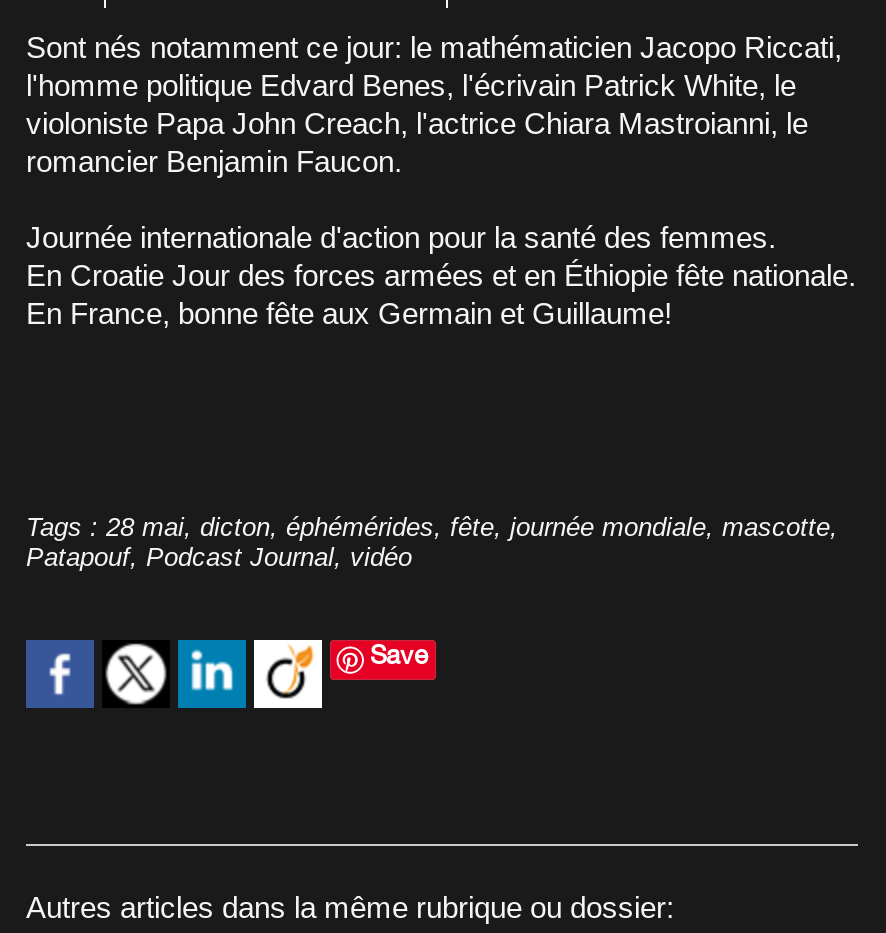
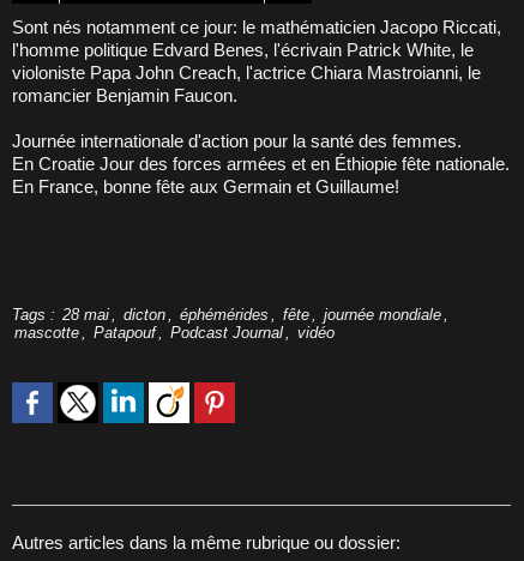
- Tags: 28 mai, dicton, éphémérides, fête, journée mondiale, mascotte,
- Patapouf, Podcast Journal, vidéo
- Save
+ Tags: 28 mai , dicton , éphémérides , fête , journée mondiale ,
+ mascotte , Patapouf , Podcast Journal , vidéo

- [image]
+ [image]
